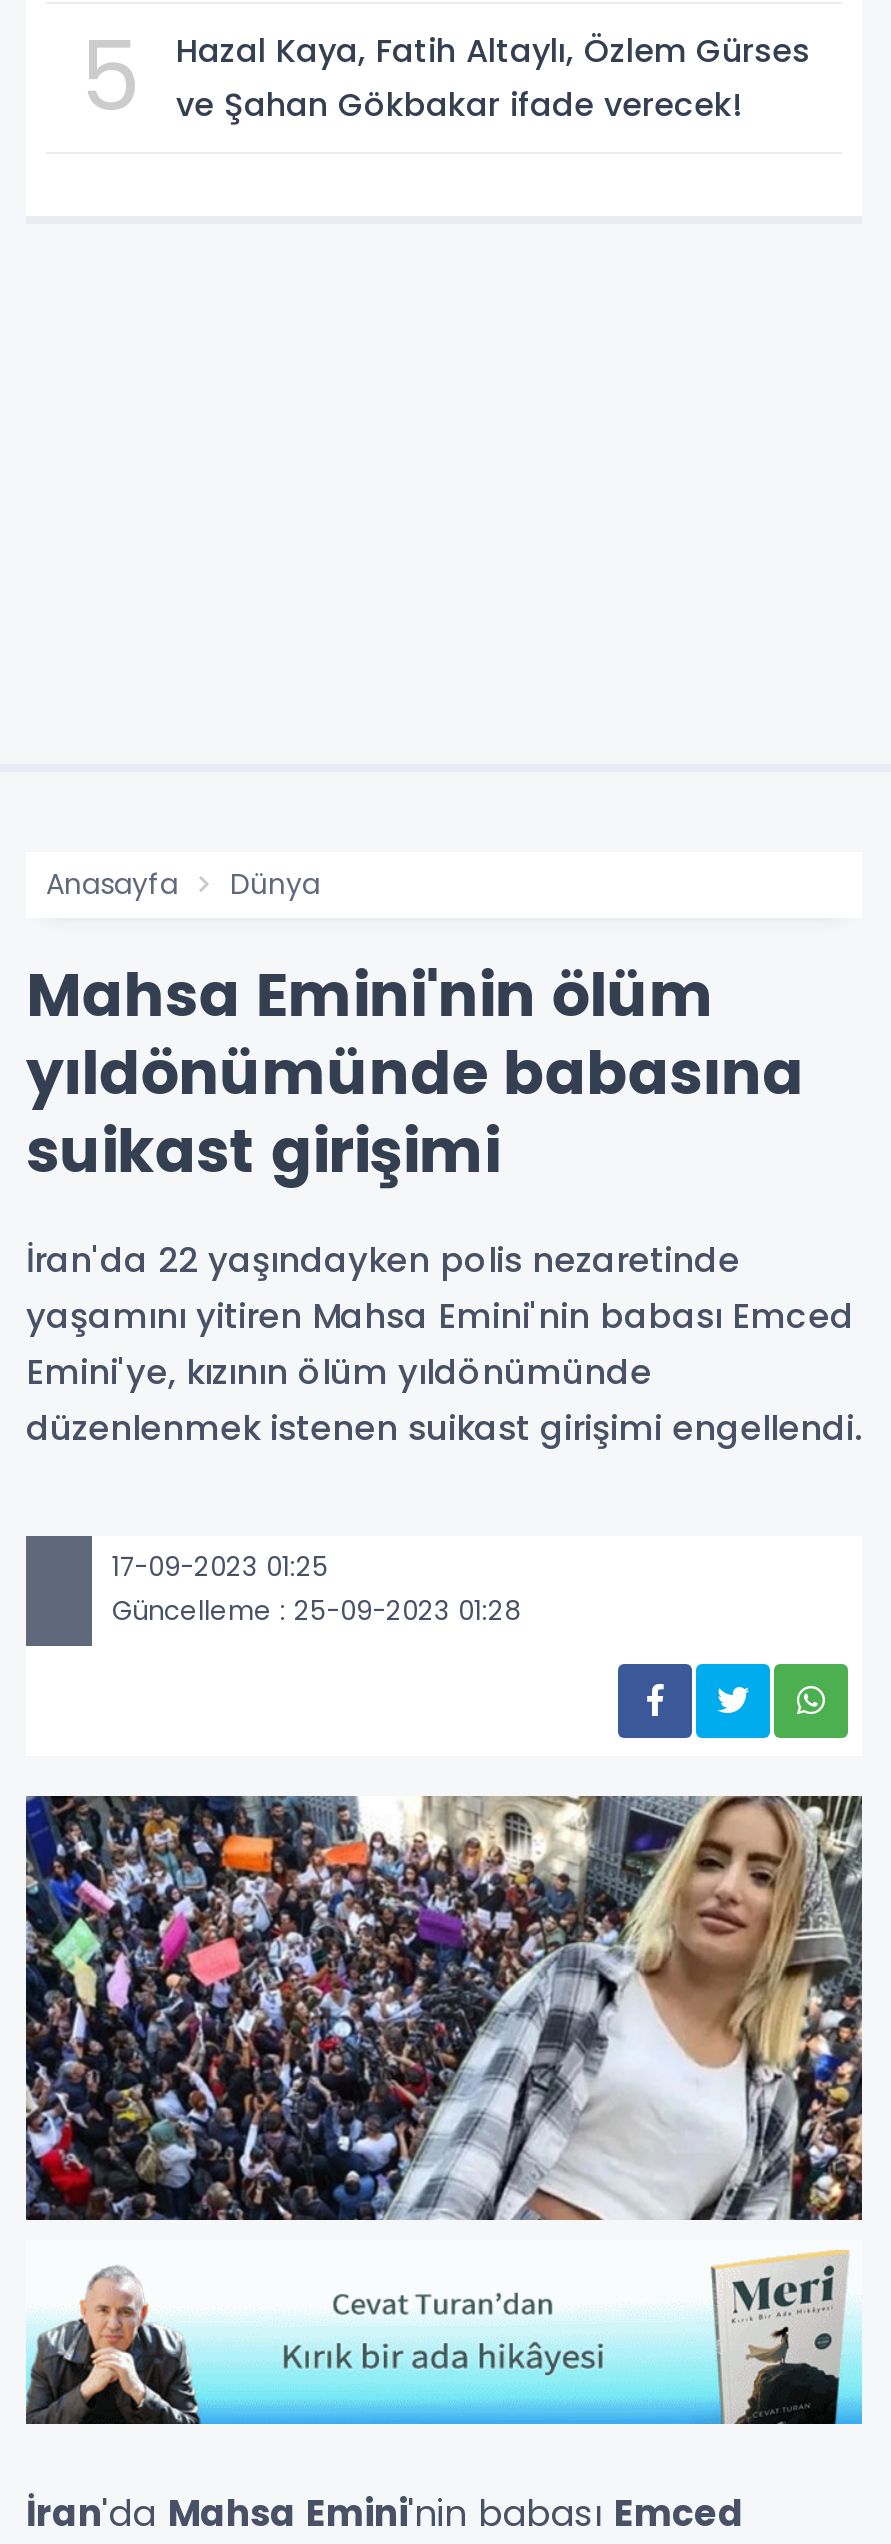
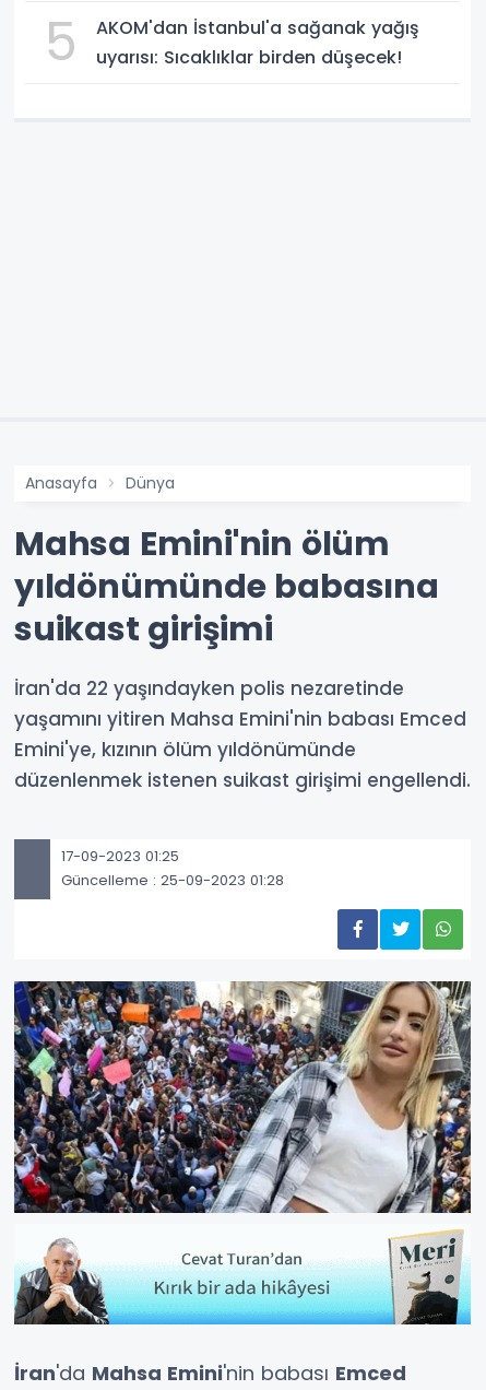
- Hazal Kaya, Fatih Altaylı, Özlem Gürses
- ve Şahan Gökbakar ifade verecek!
+ AKOM'dan İstanbul'a sağanak yağış
+ uyarısı: Sıcaklıklar birden düşecek!
